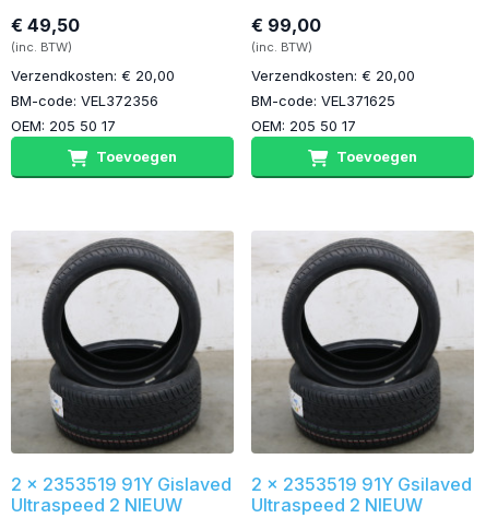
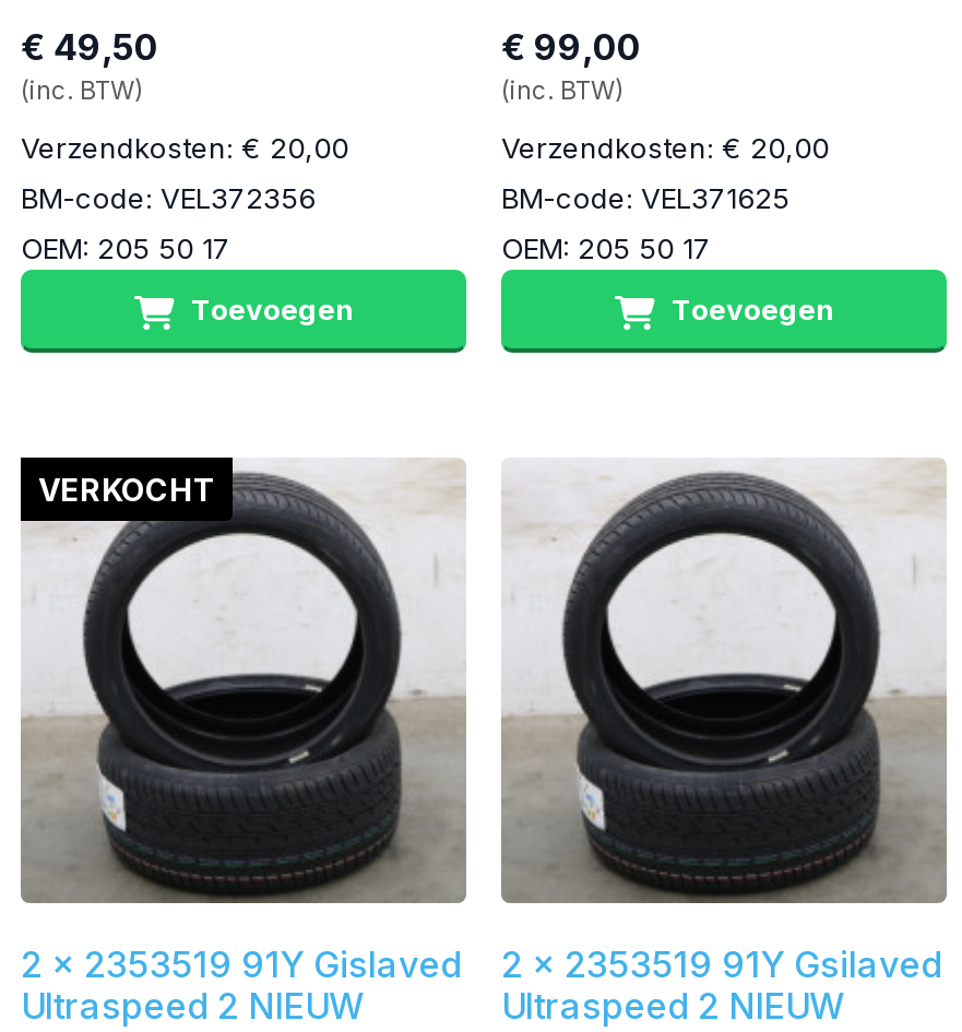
+ VERKOCHT
